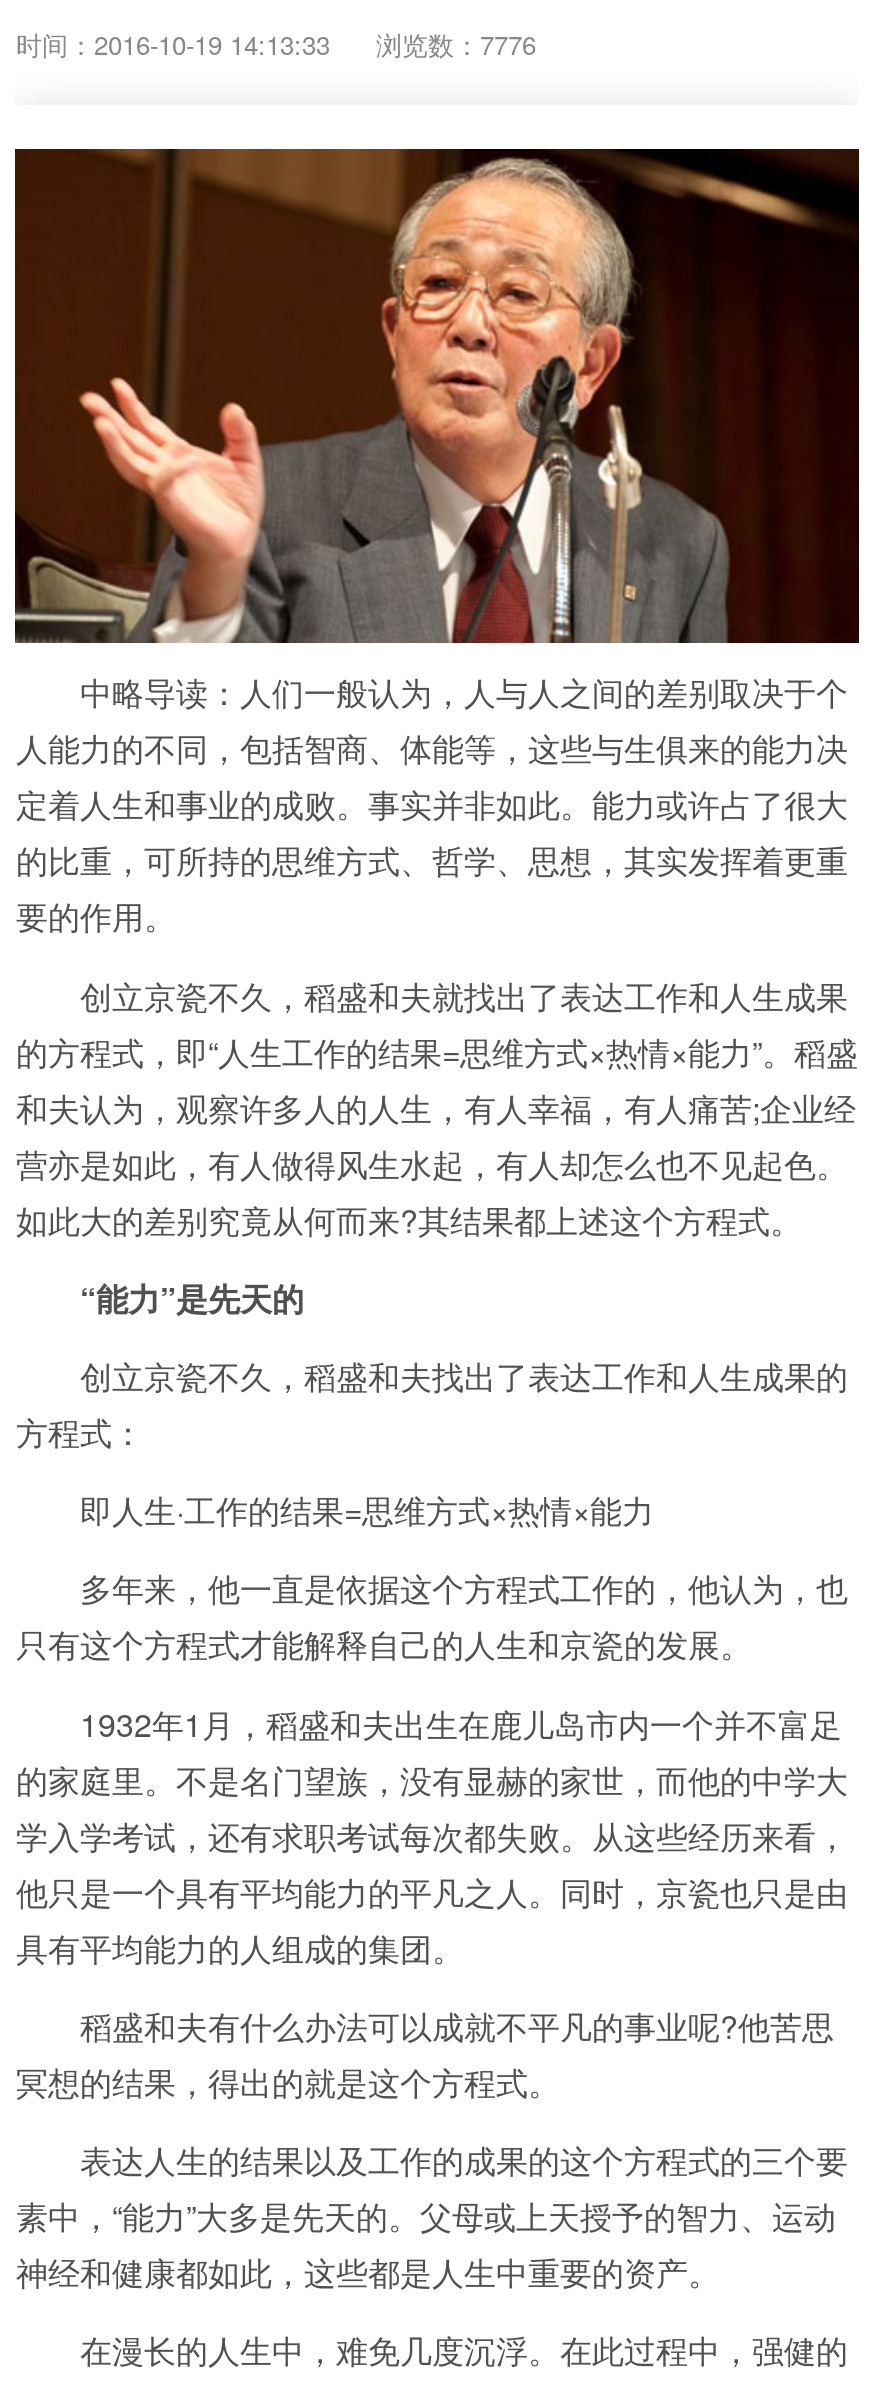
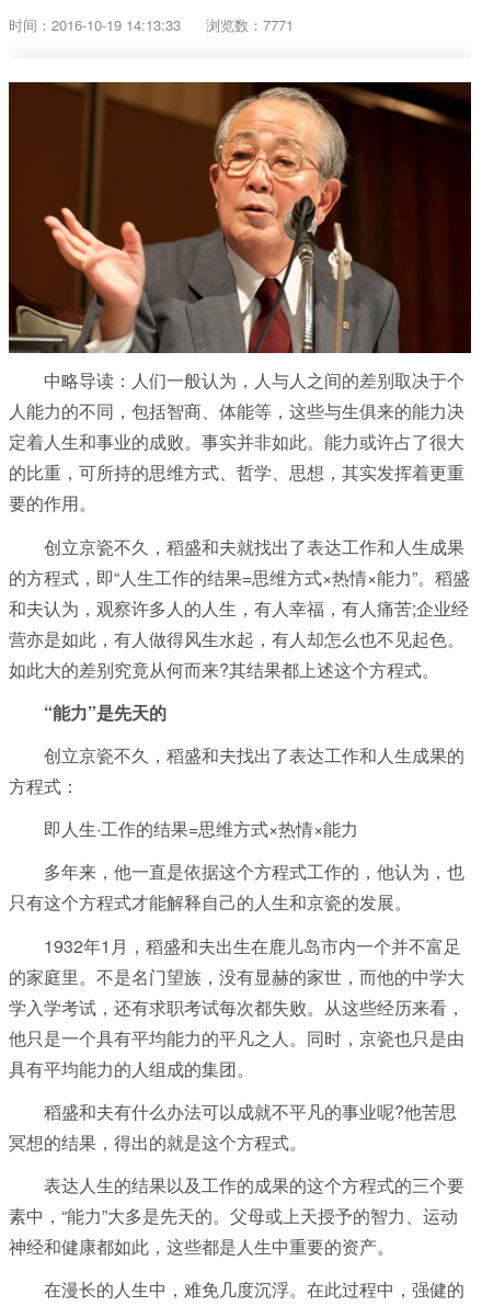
- 时间：2016-10-19 14:13:33 浏览数：7776
+ 时间：2016-10-19 14:13:33 浏览数：7771
